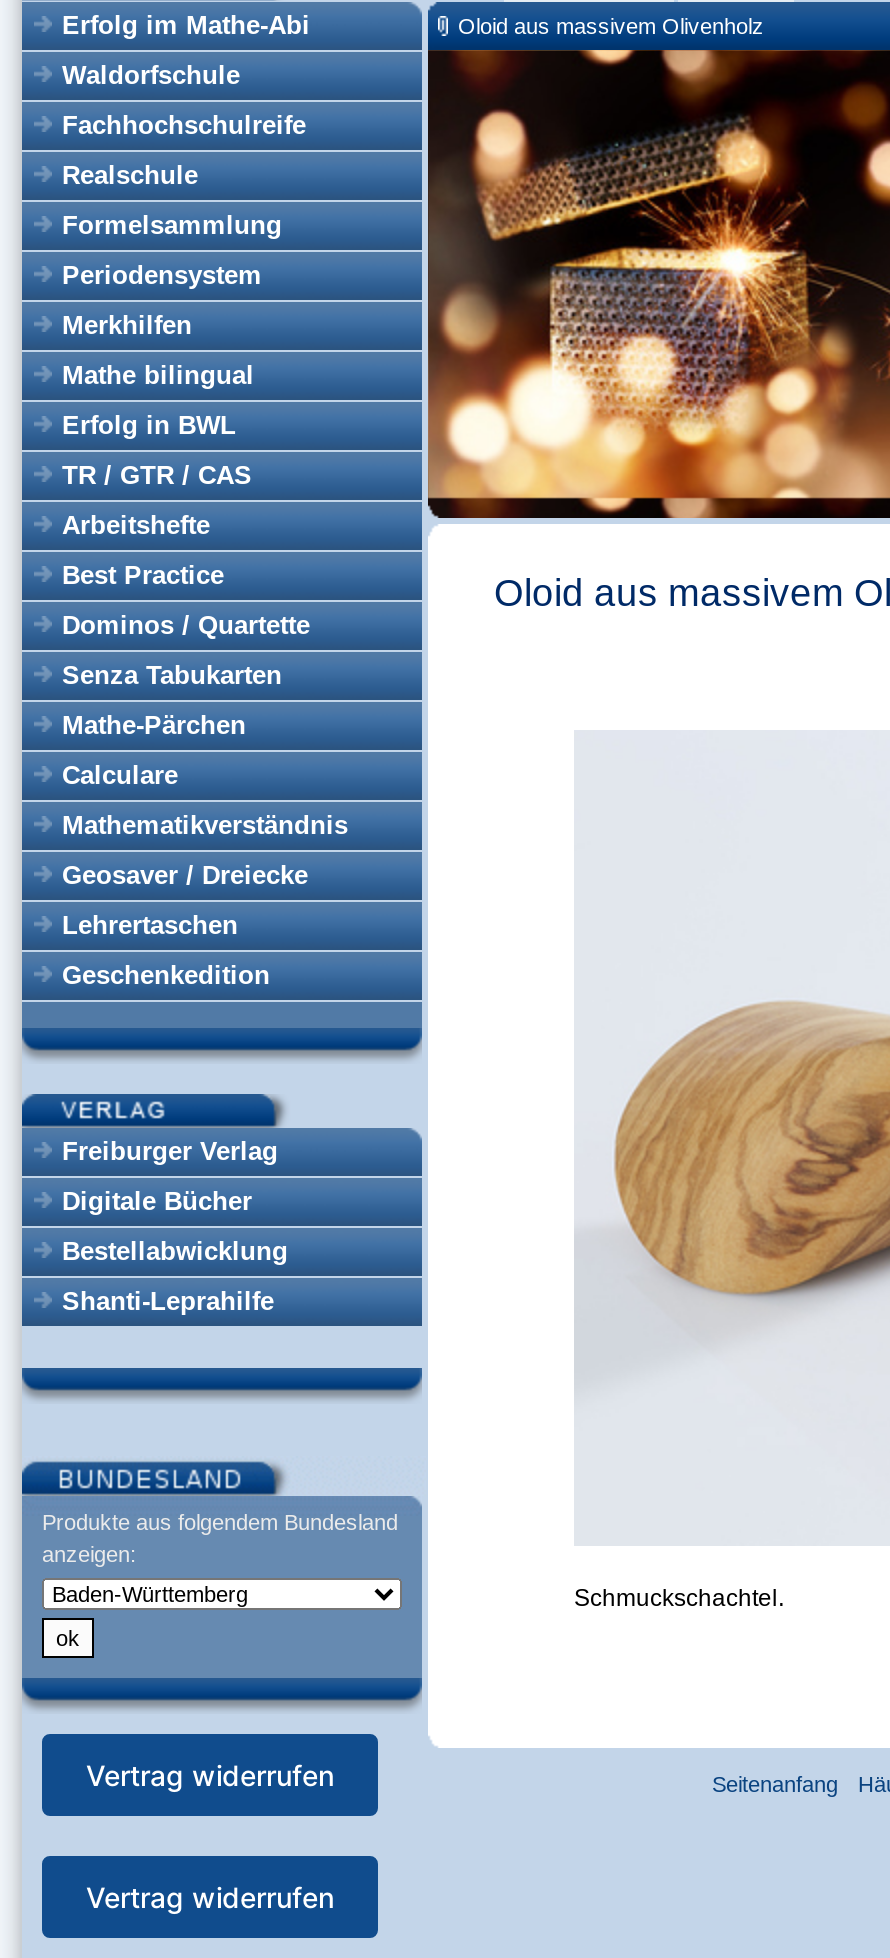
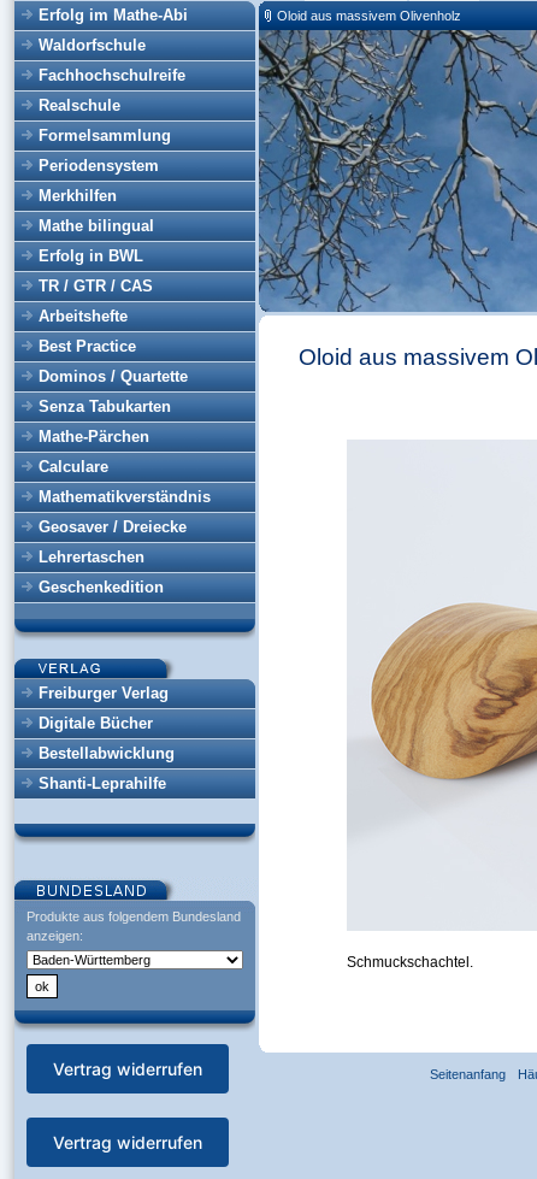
- [image]
+ [image]
